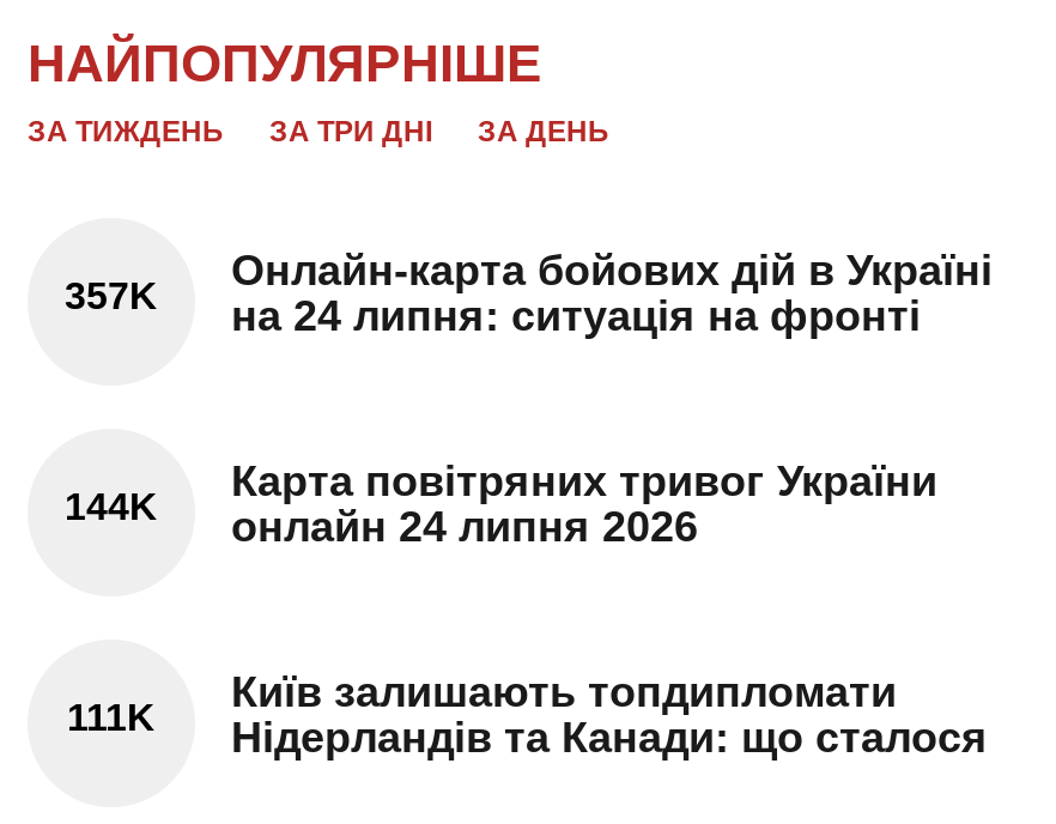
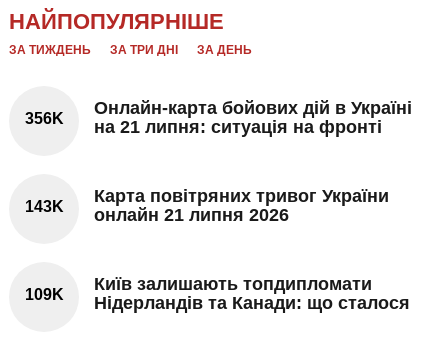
- 357K
+ 356K

- на 24 липня: ситуація на фронті
+ на 21 липня: ситуація на фронті

- 144K
+ 143K

- онлайн 24 липня 2026
+ онлайн 21 липня 2026

- 111K Нідерландів та Канади: що сталося
+ 109K Нідерландів та Канади: що сталося
